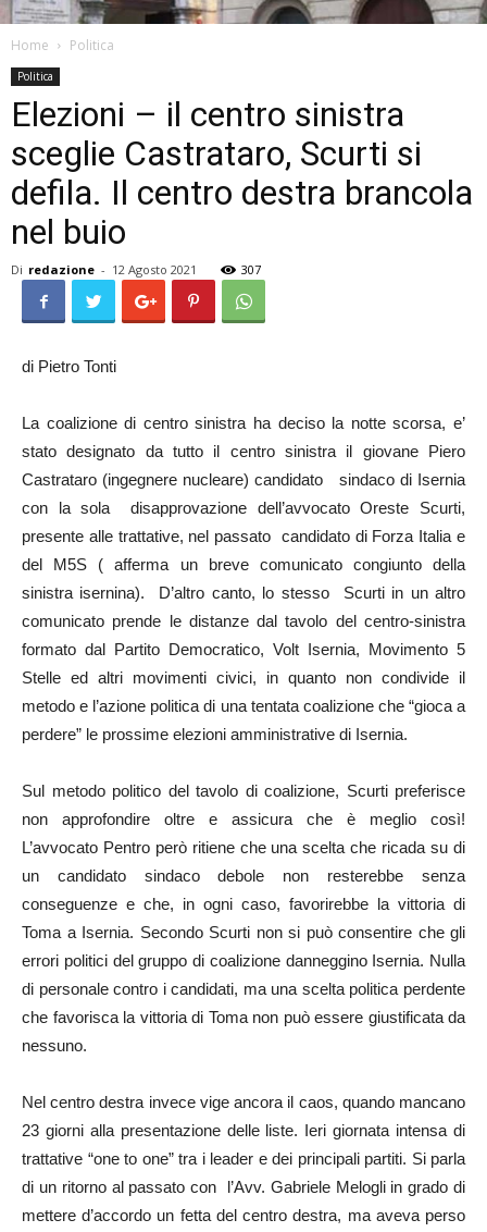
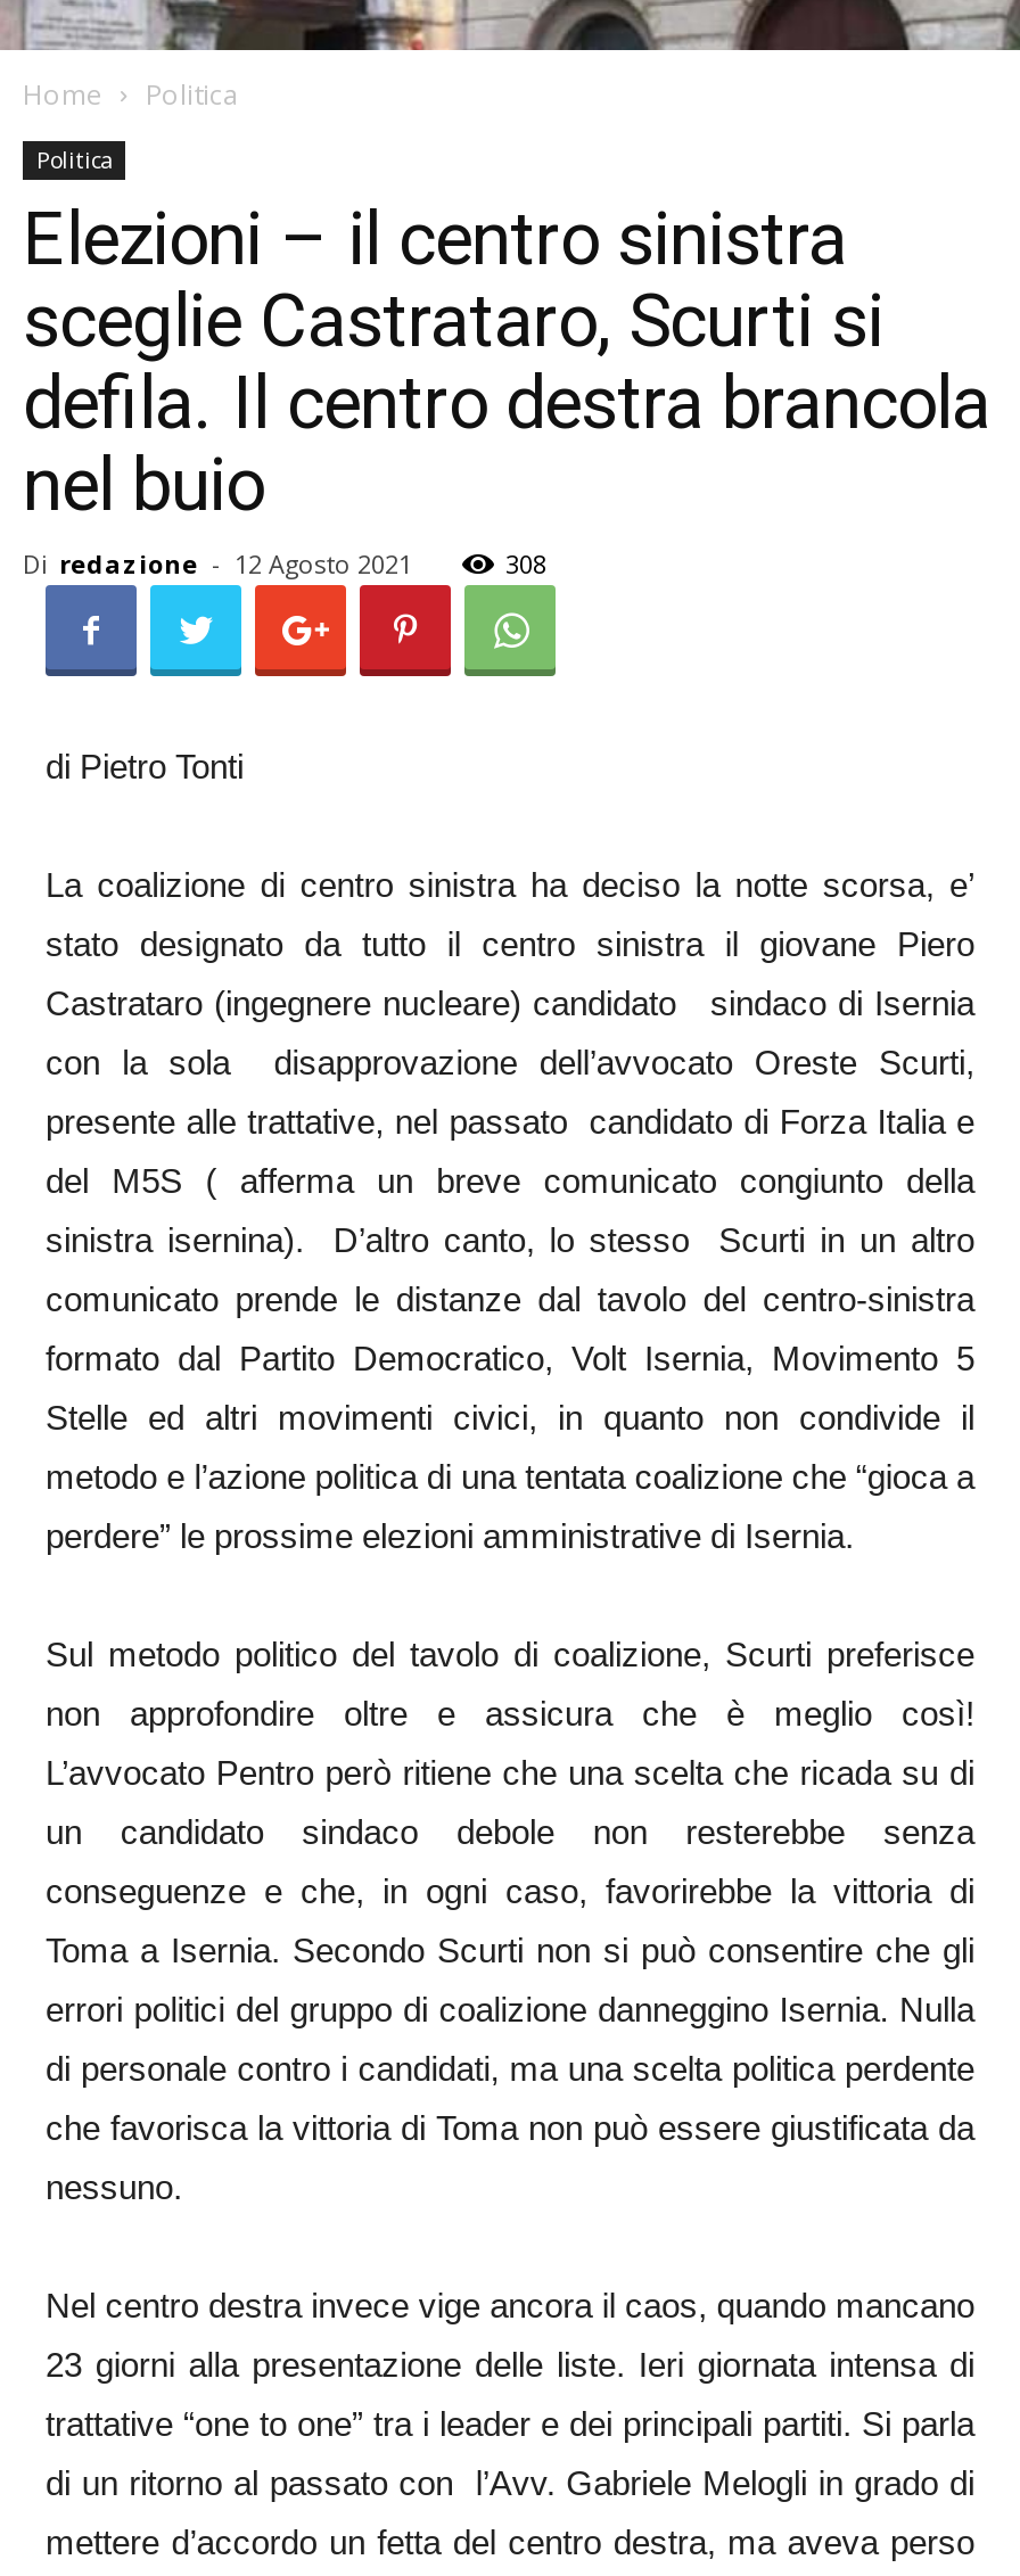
- 307
+ 308
